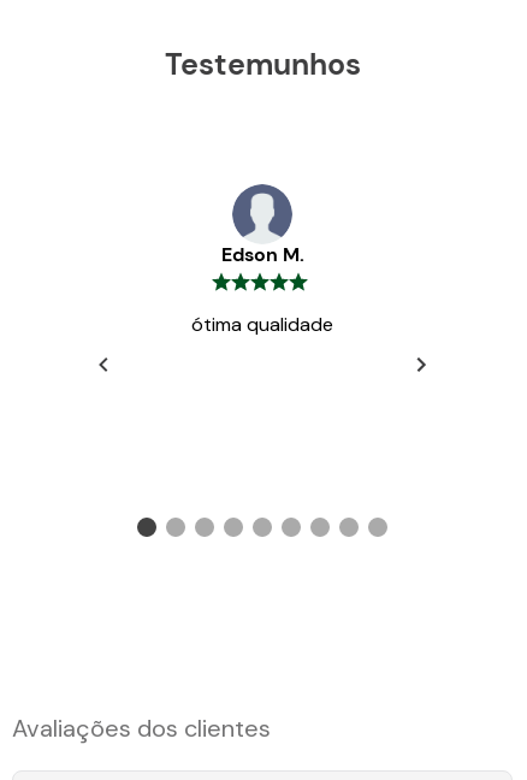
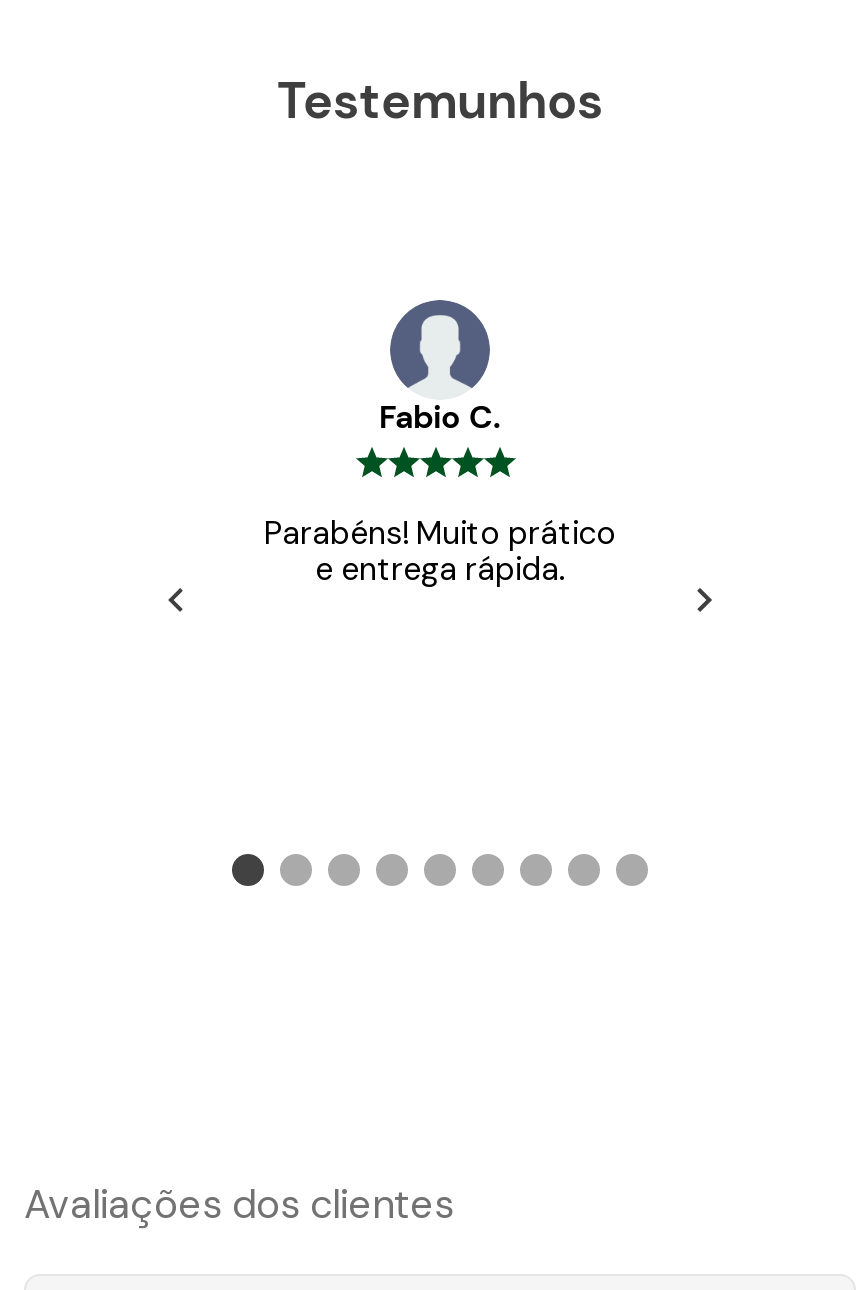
- Edson M.
+ Fabio C.

- ótima qualidade
+ Parabéns! Muito prático
+ e entrega rápida.
